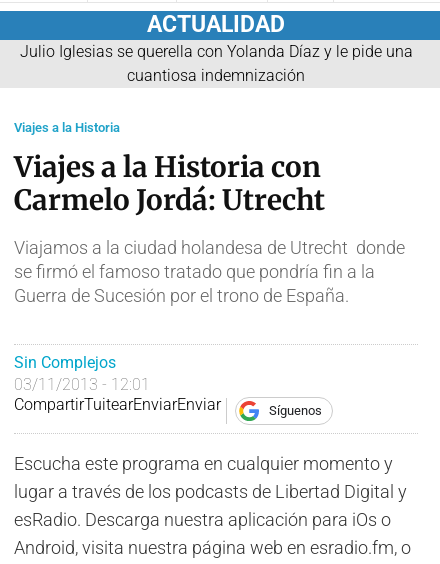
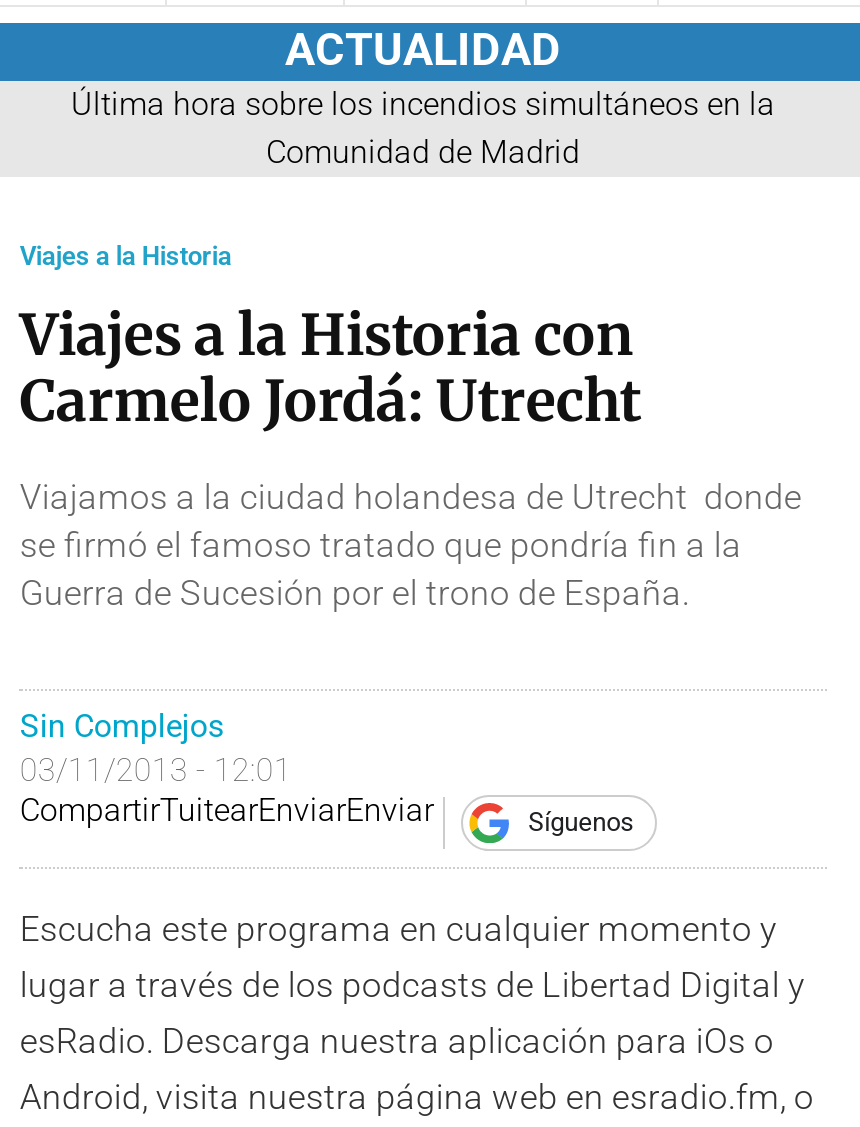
- Julio Iglesias se querella con Yolanda Díaz y le pide una
- cuantiosa indemnización
+ Última hora sobre los incendios simultáneos en la
+ Comunidad de Madrid
